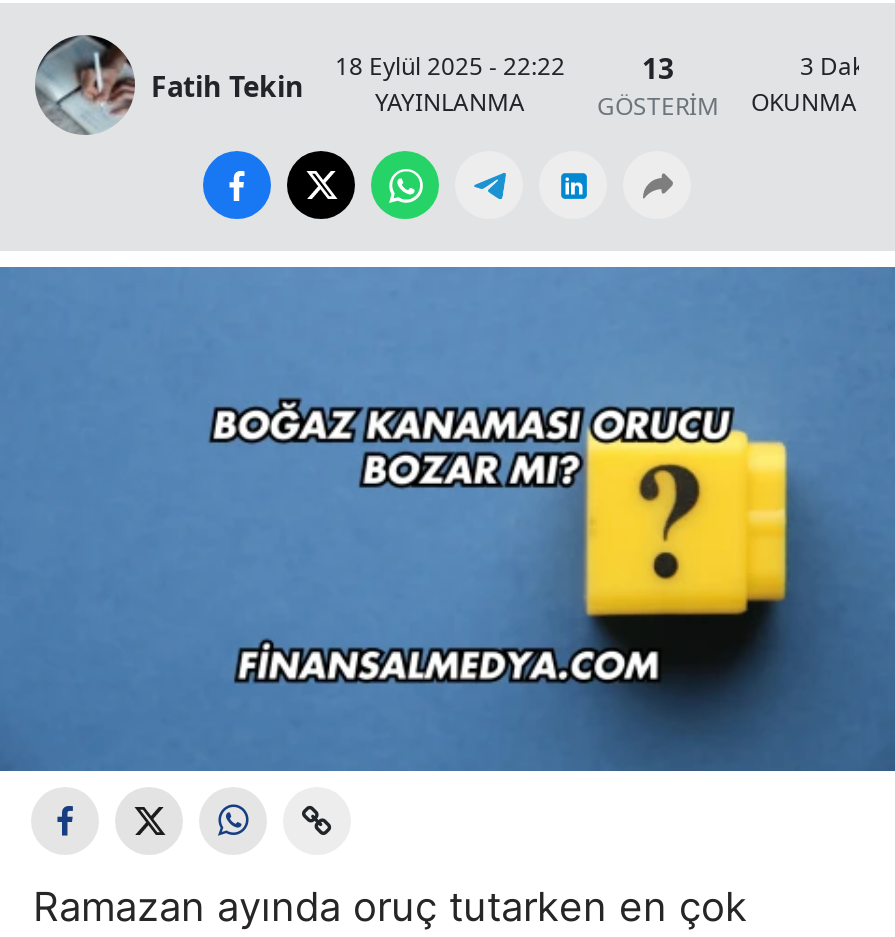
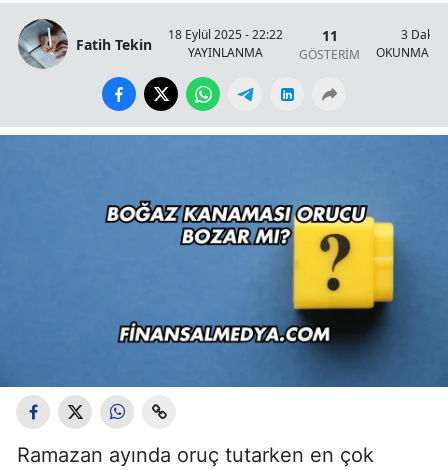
- 13
+ 11
